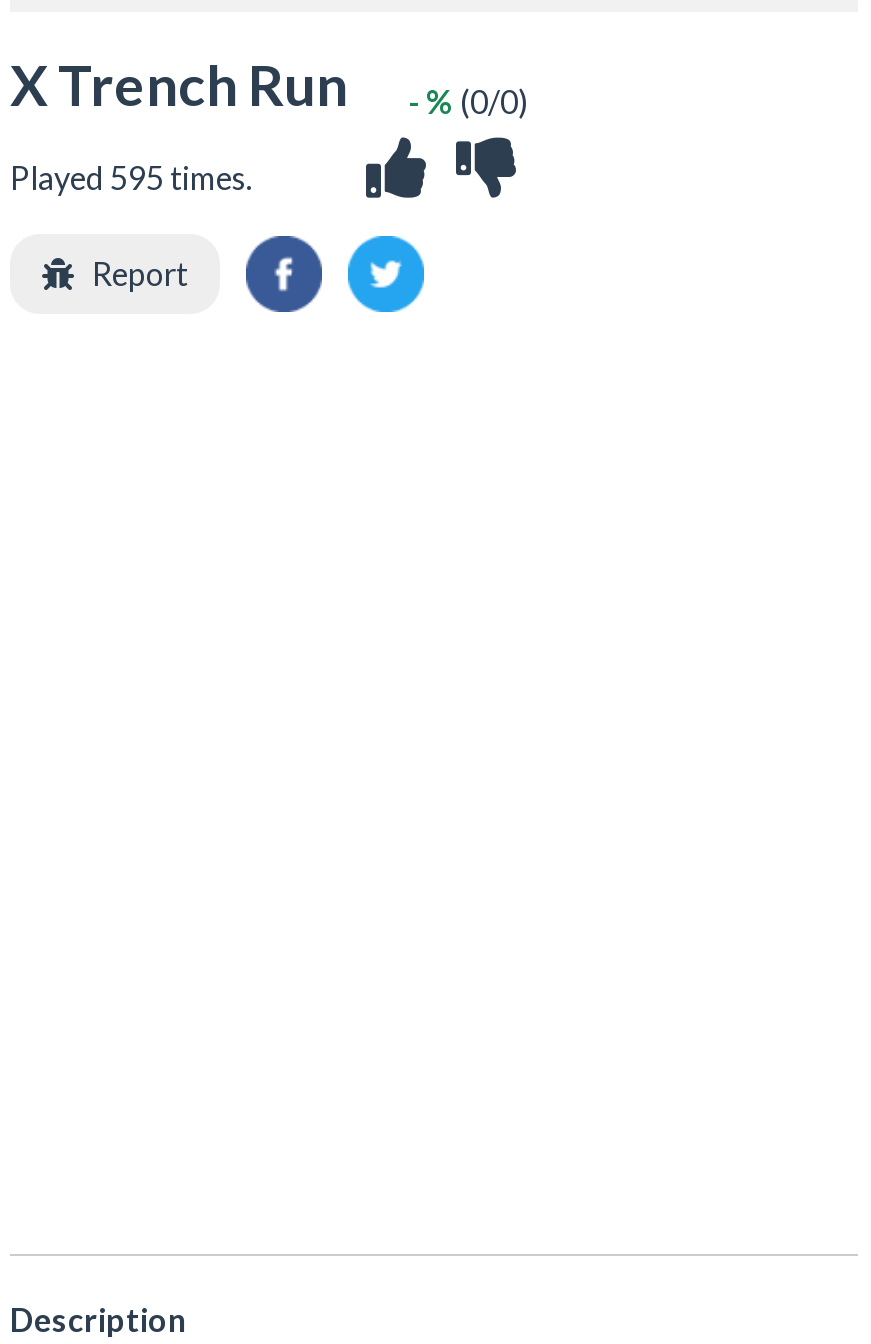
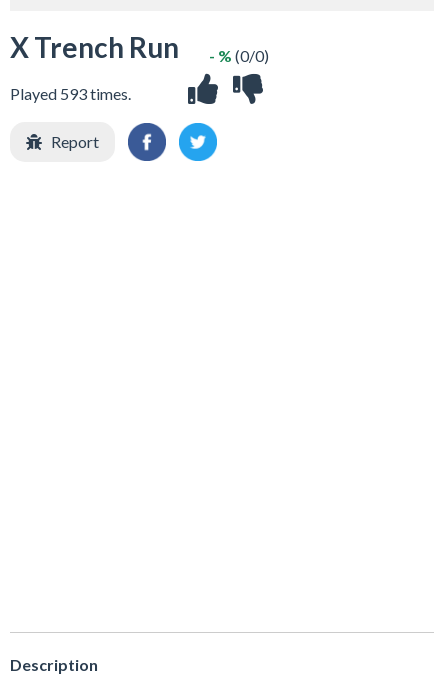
- Played 595 times.
+ Played 593 times.
